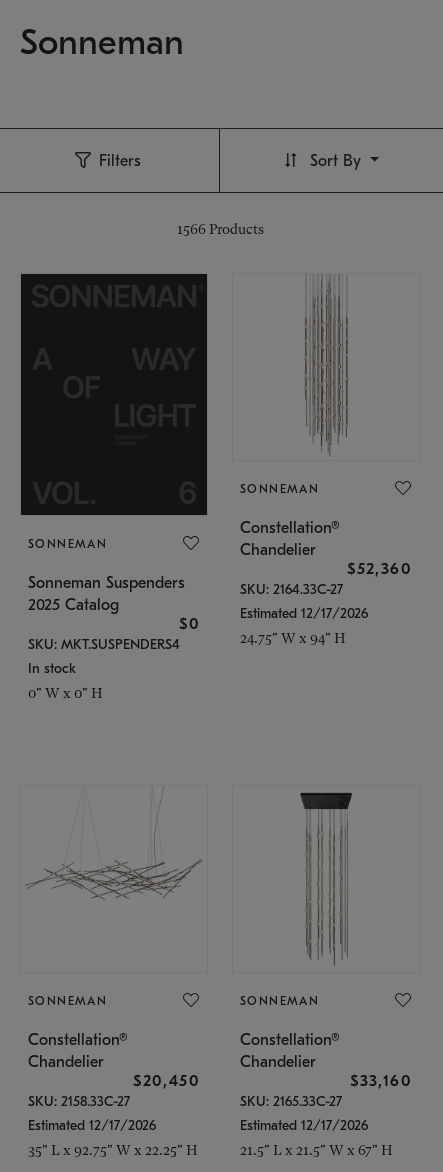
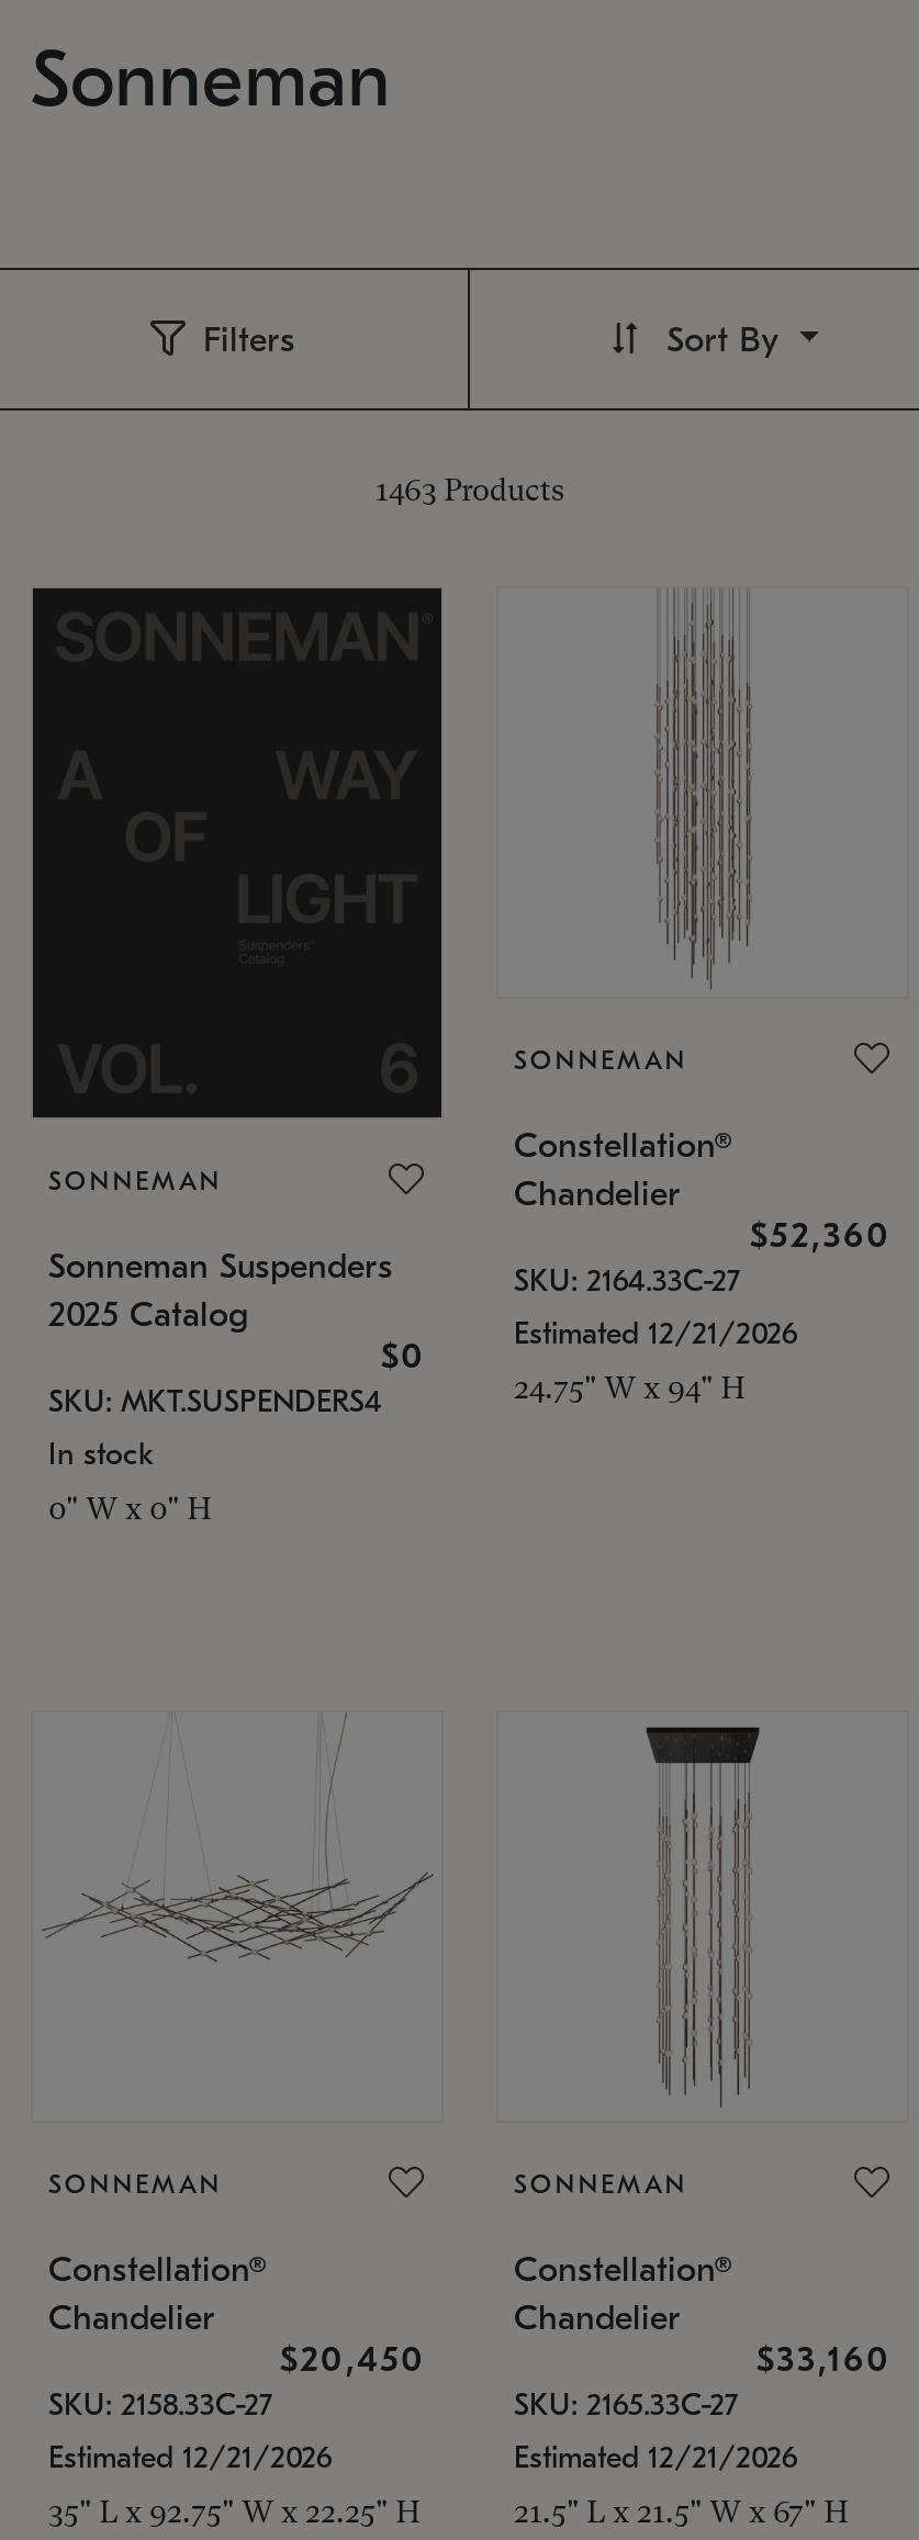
- 1566 Products
+ 1463 Products

- Estimated 12/17/2026
+ Estimated 12/21/2026

- Estimated 12/17/2026
+ Estimated 12/21/2026

- Estimated 12/17/2026
+ Estimated 12/21/2026
